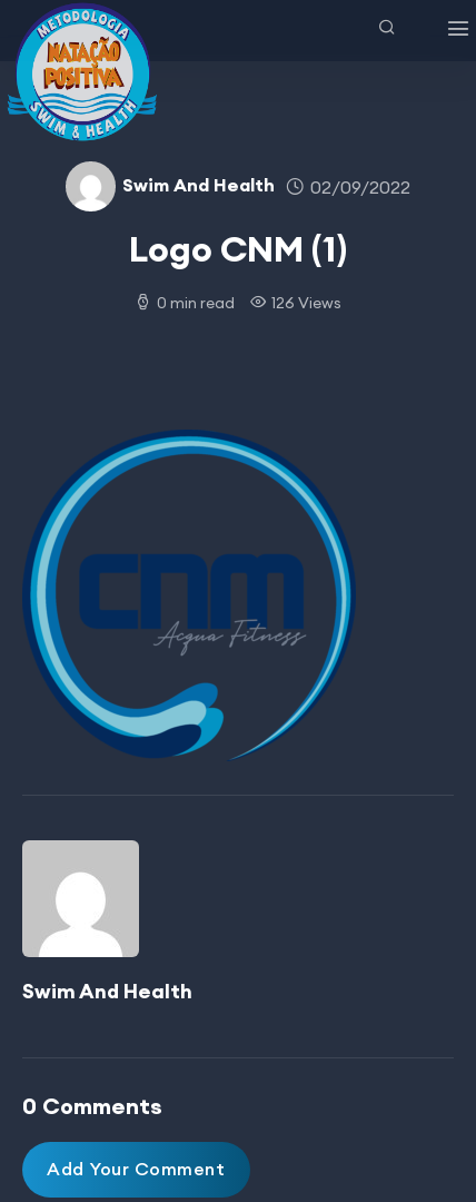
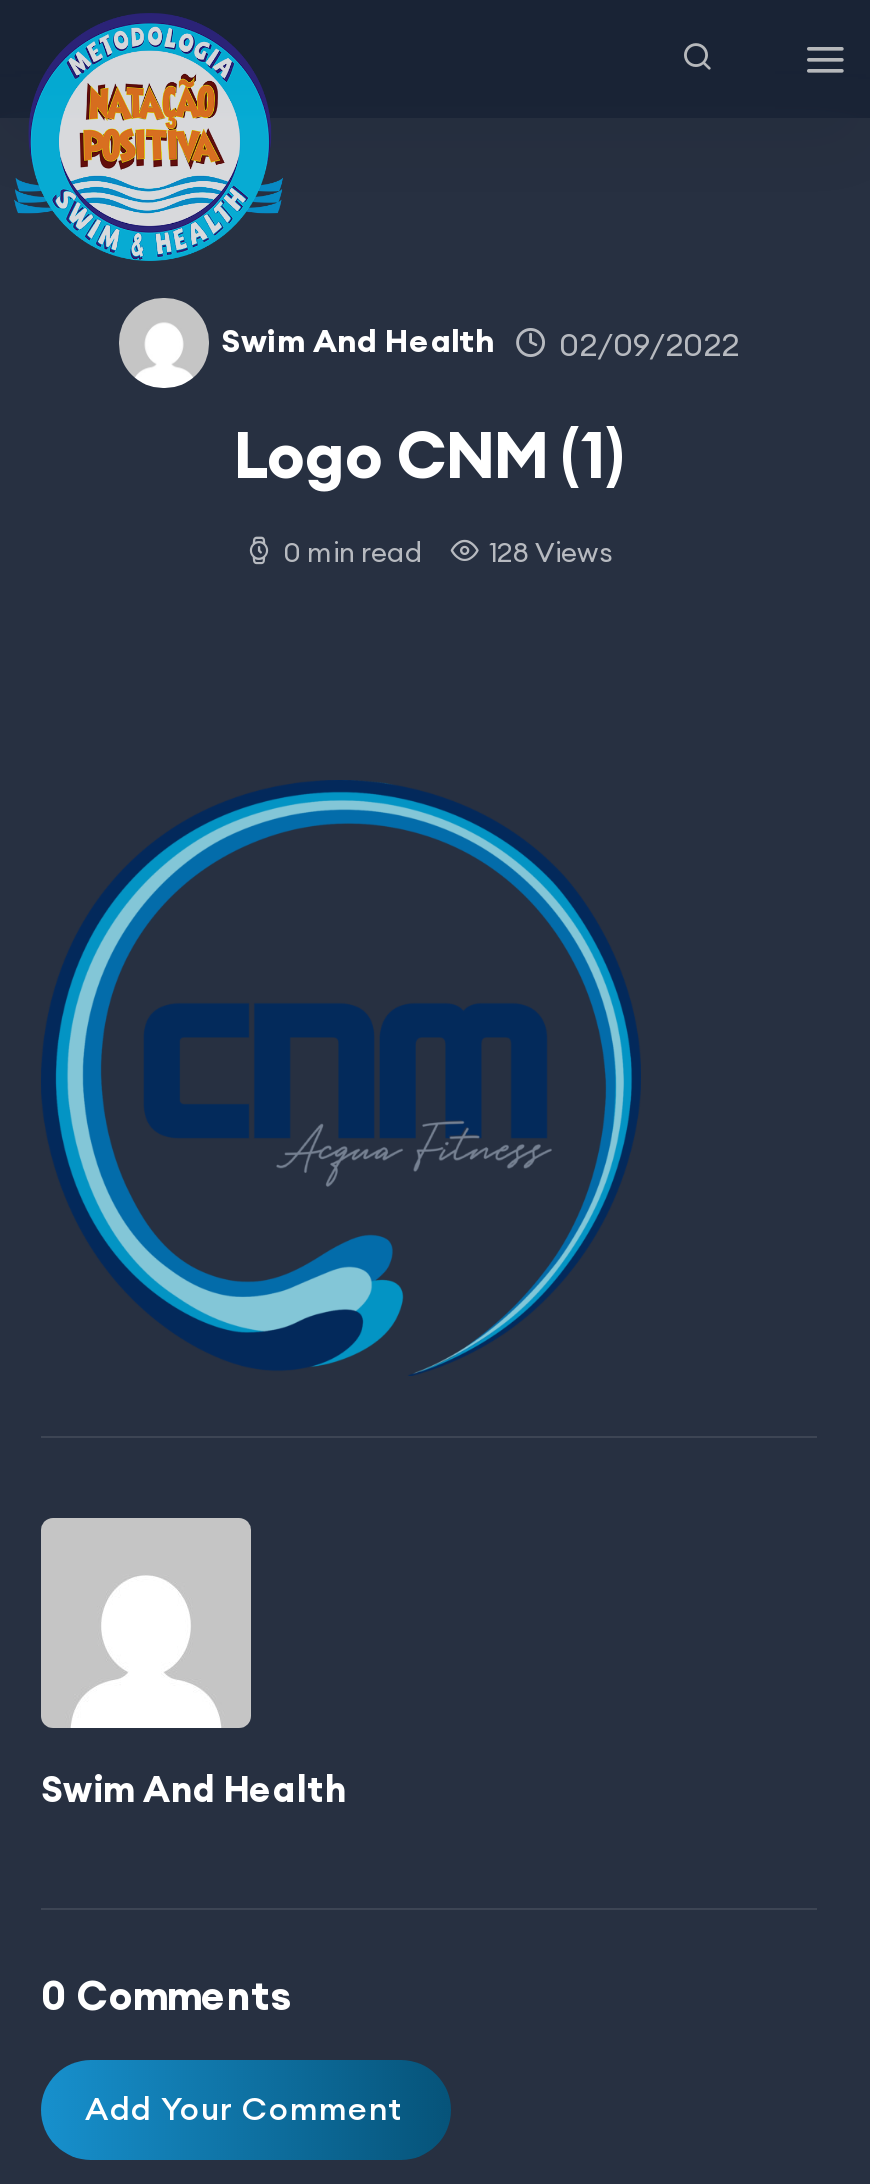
- 126 Views
+ 128 Views
